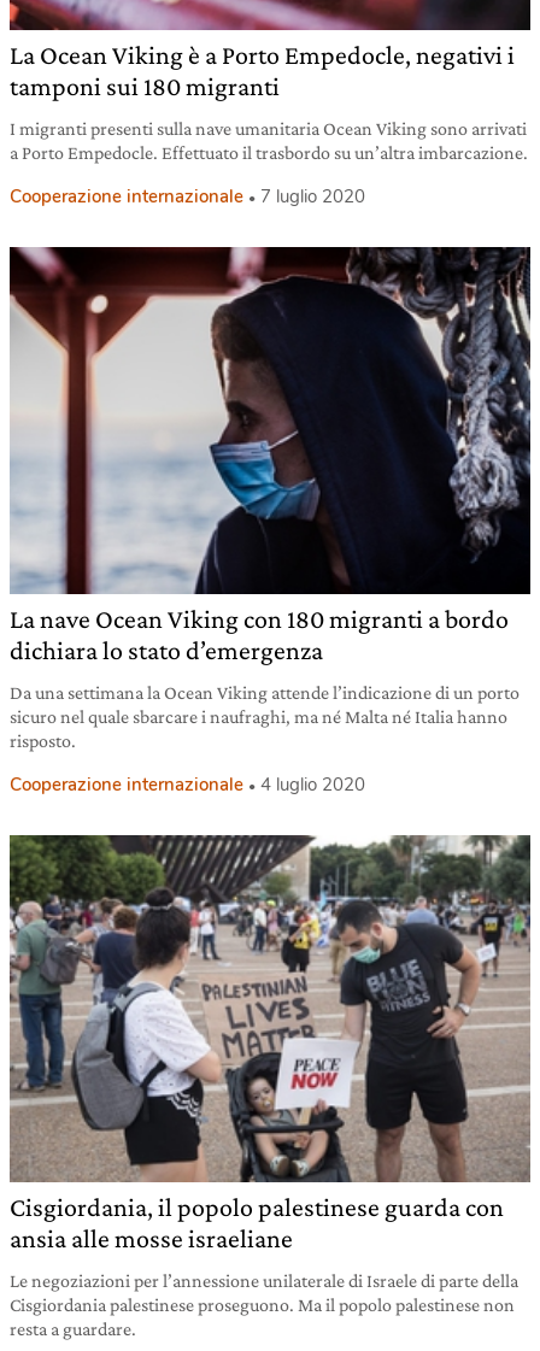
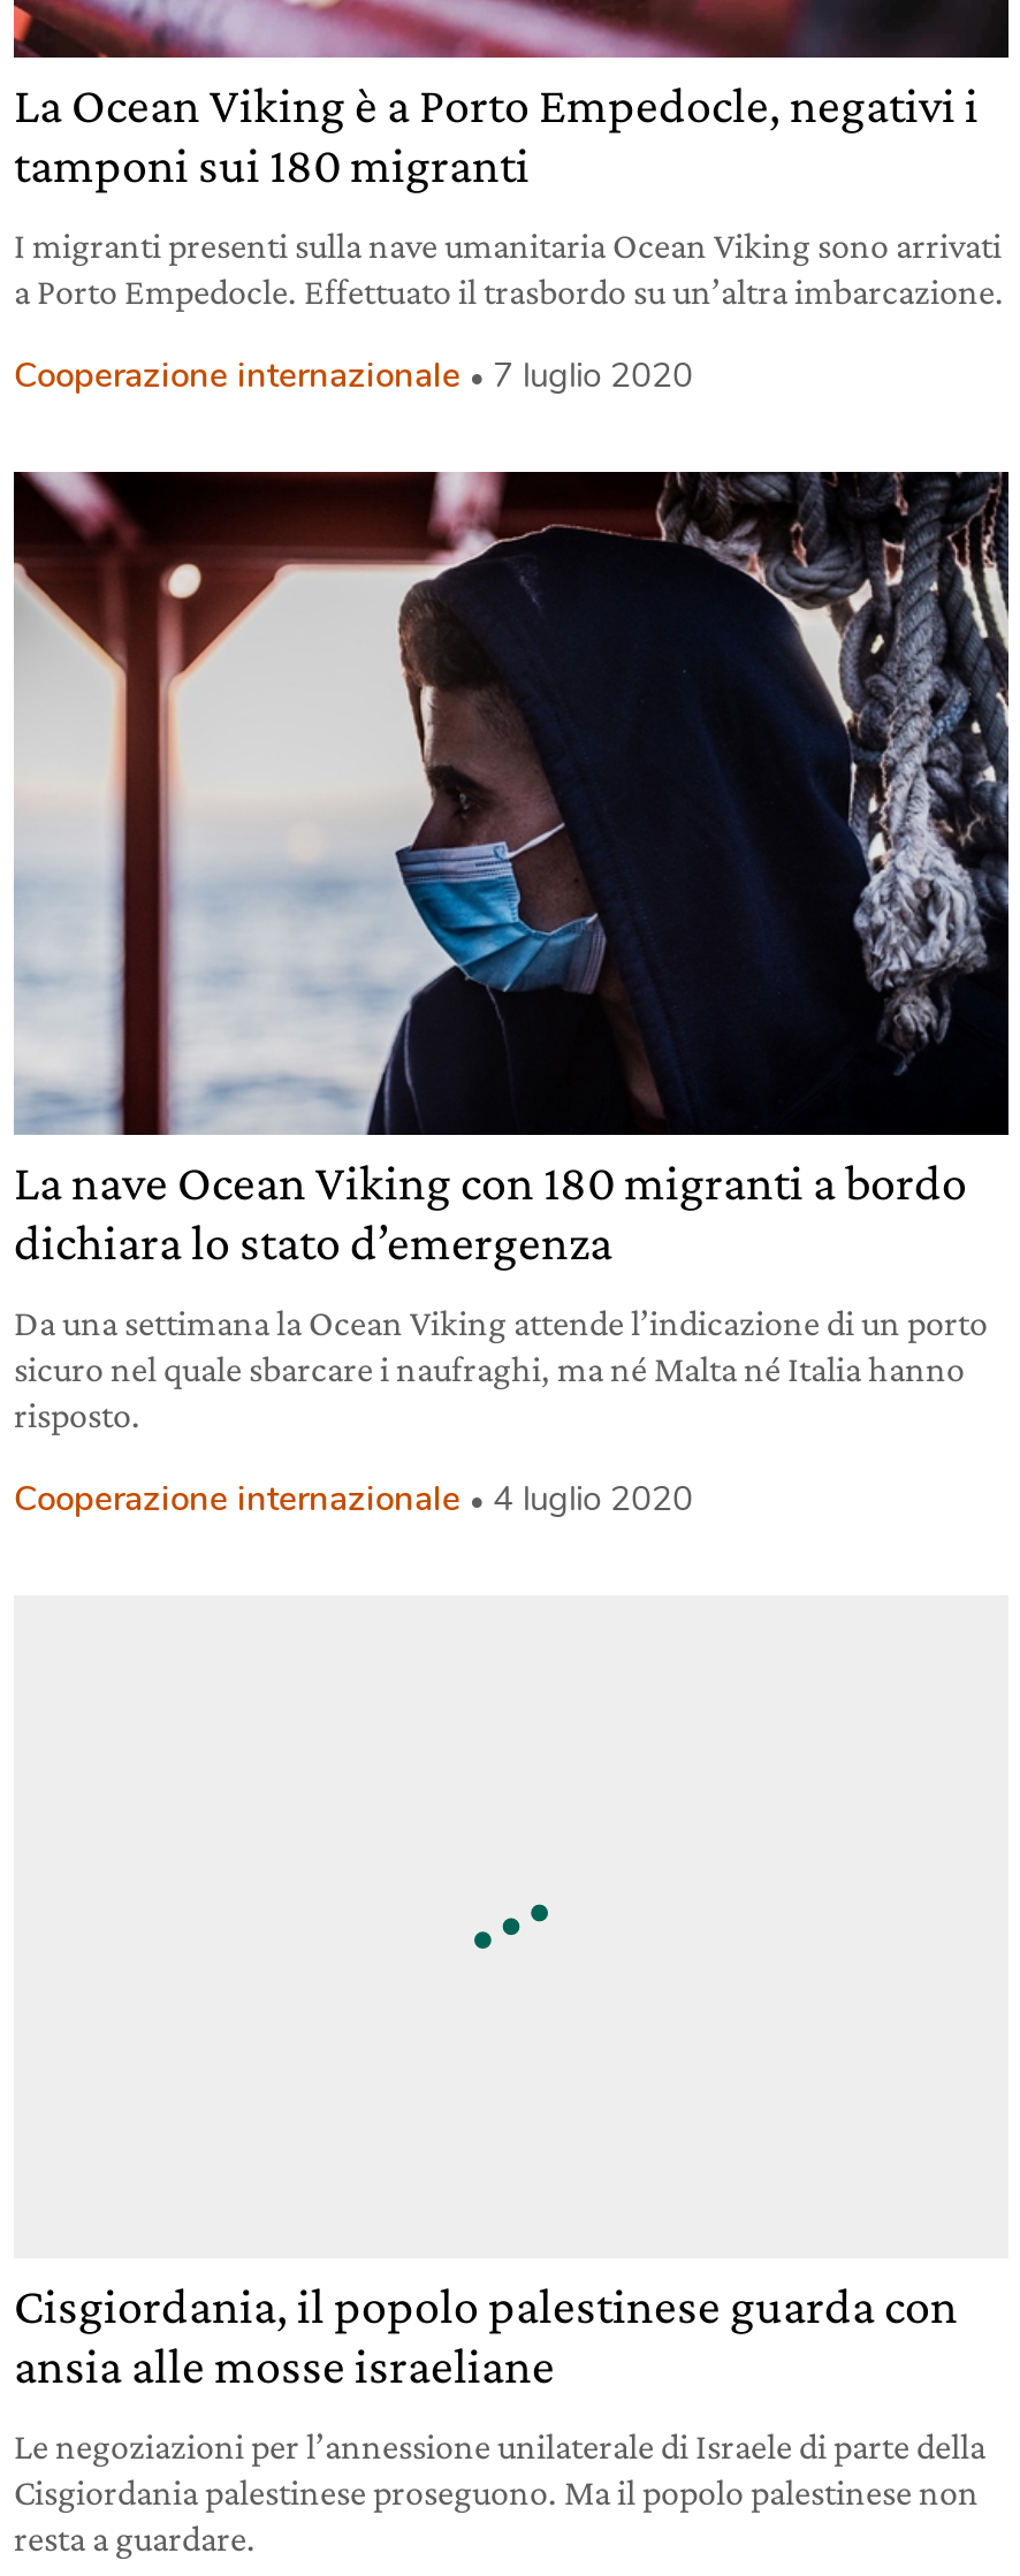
- [image]
